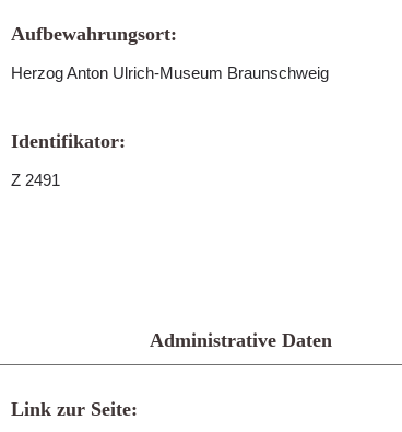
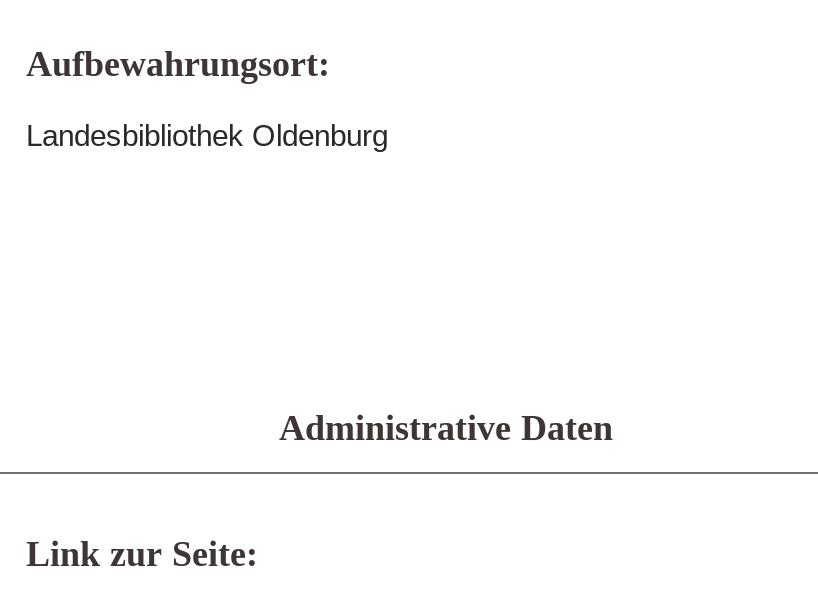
- Herzog Anton Ulrich-Museum Braunschweig
- Identifikator:
- Z 2491
+ Landesbibliothek Oldenburg
